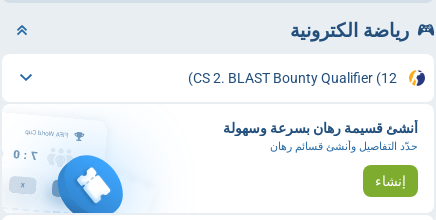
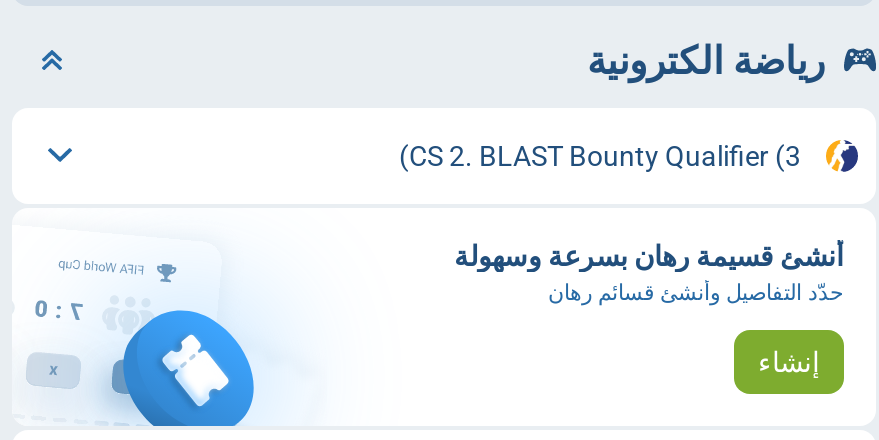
- CS 2. BLAST Bounty Qualifier (12)
+ CS 2. BLAST Bounty Qualifier (3)
